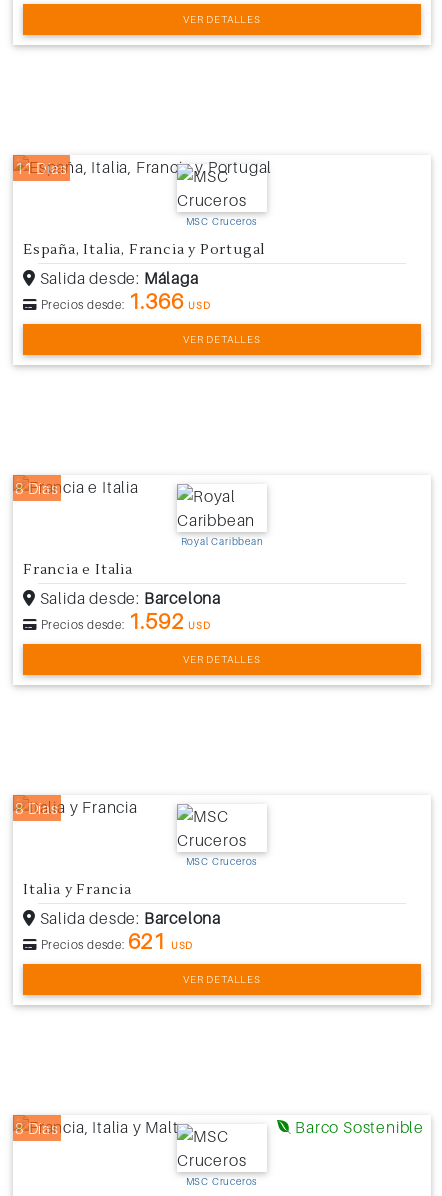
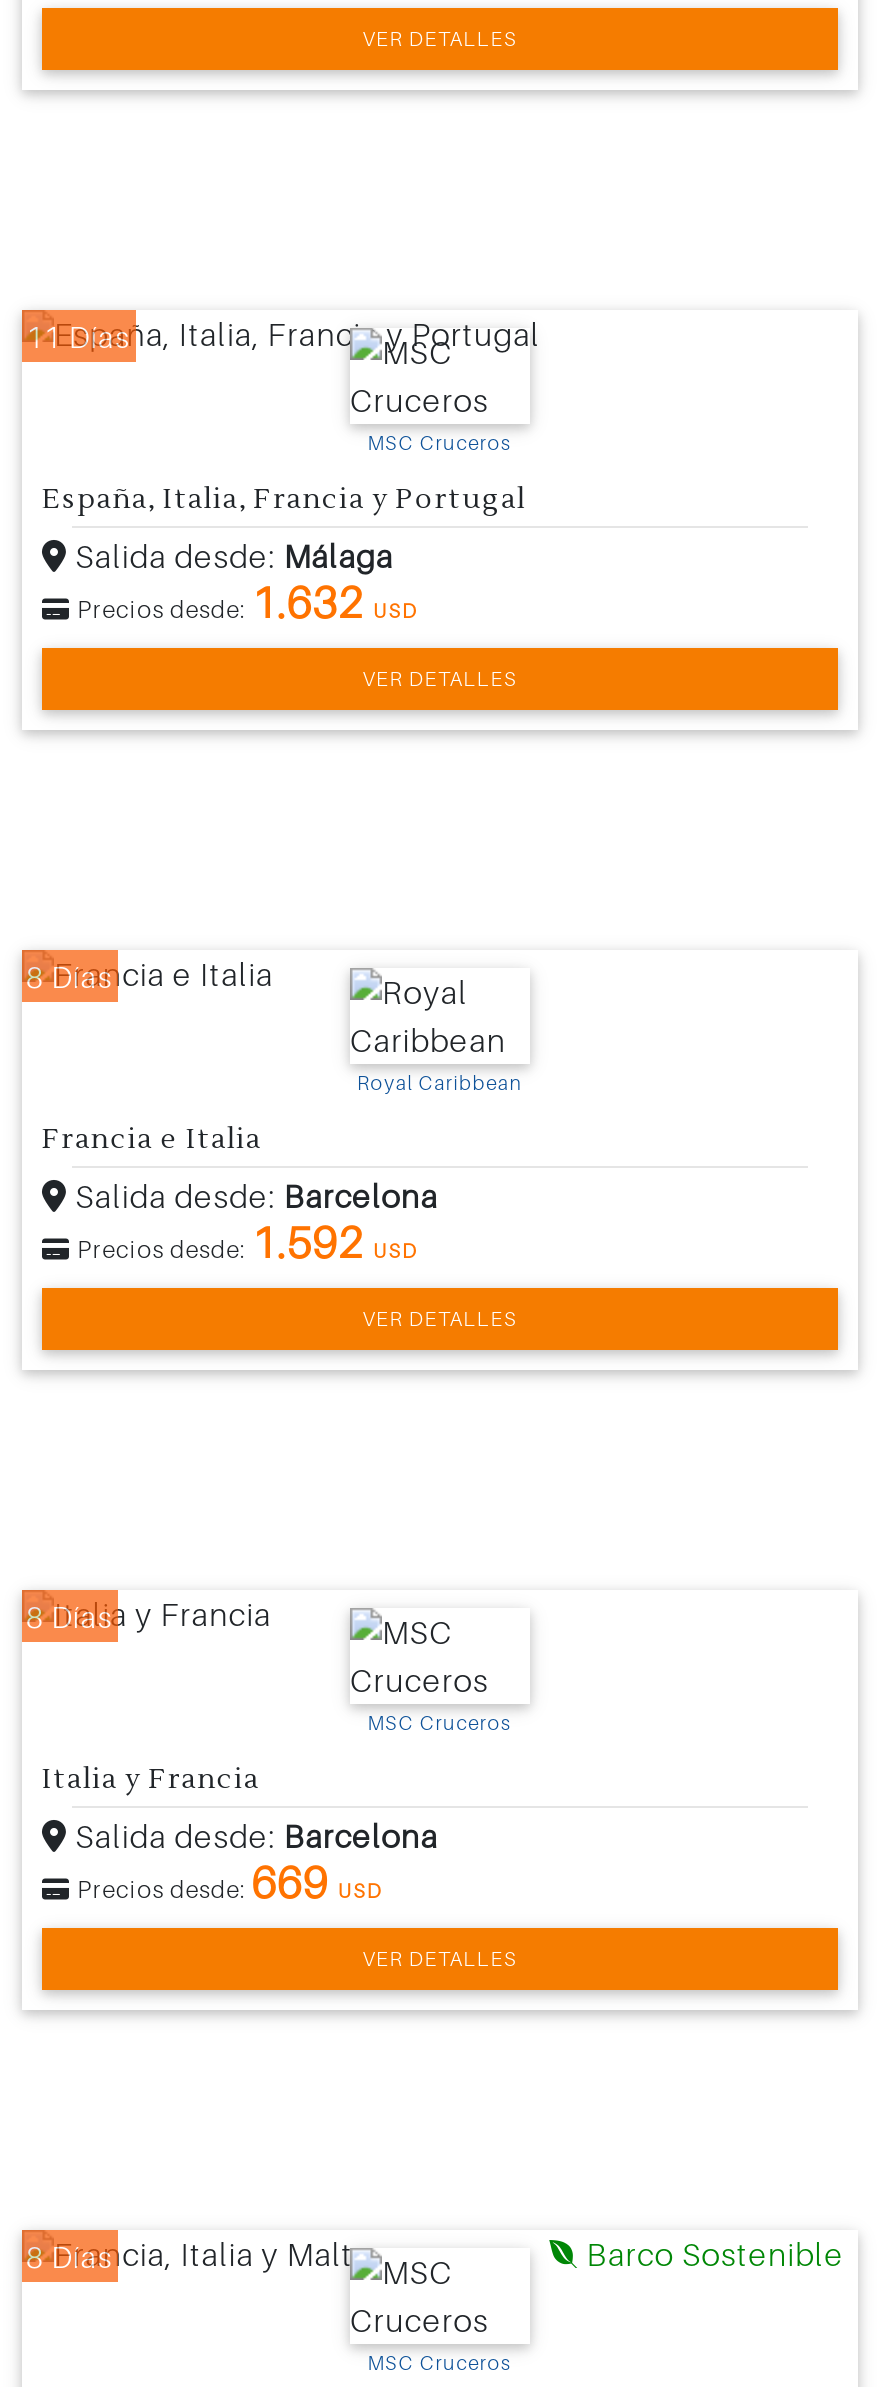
- Precios desde: 1.366USD
+ Precios desde: 1.632USD

- Precios desde: 621 USD
+ Precios desde: 669 USD
